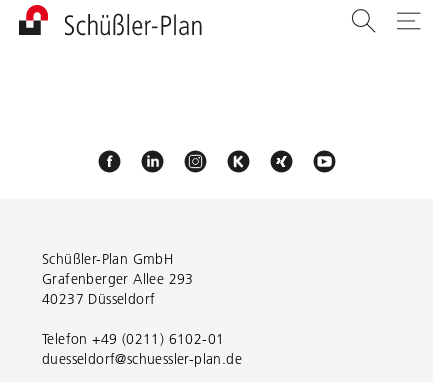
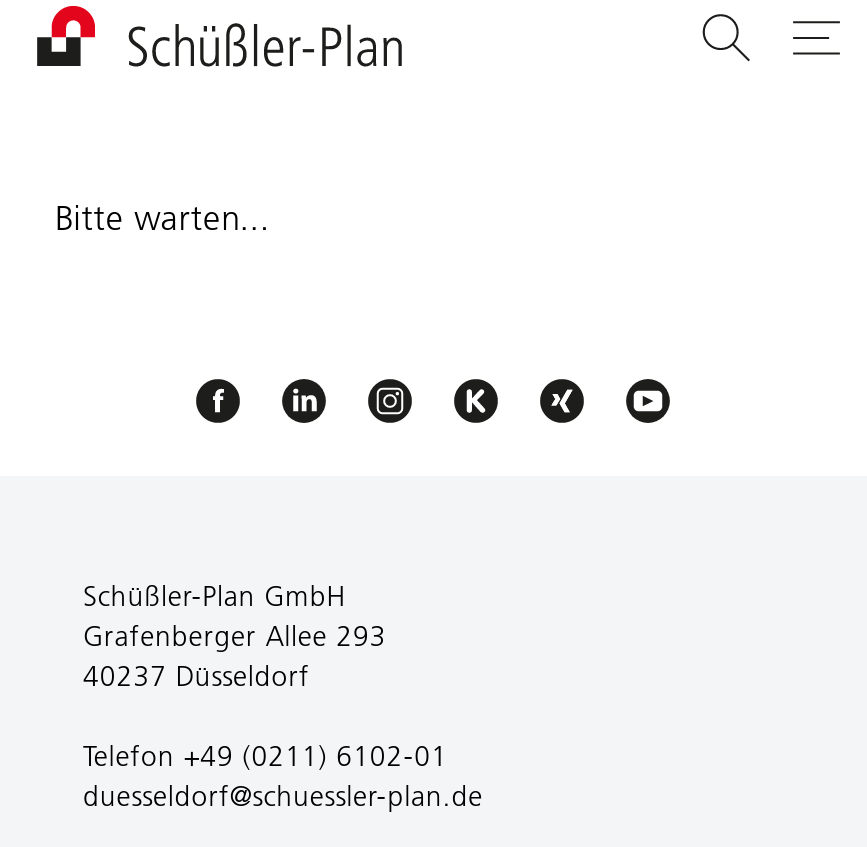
+ Bitte warten...
